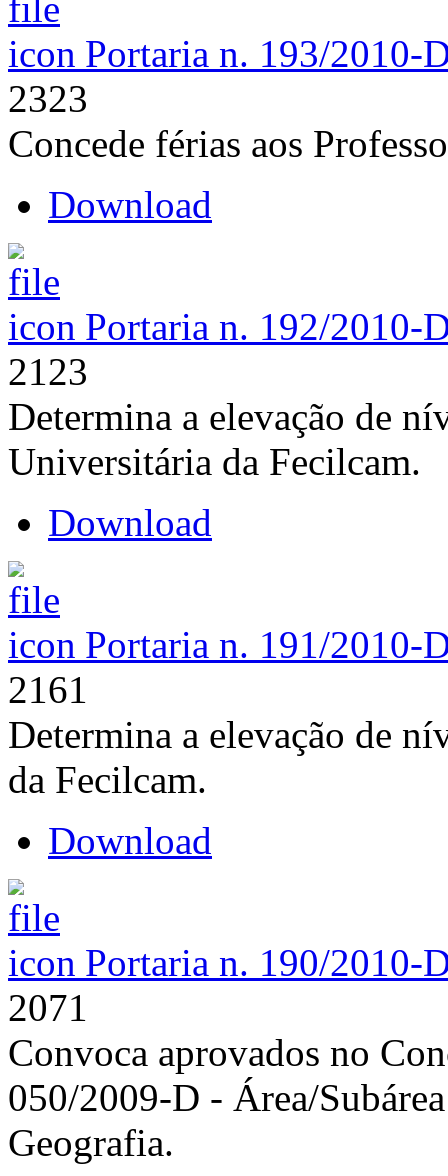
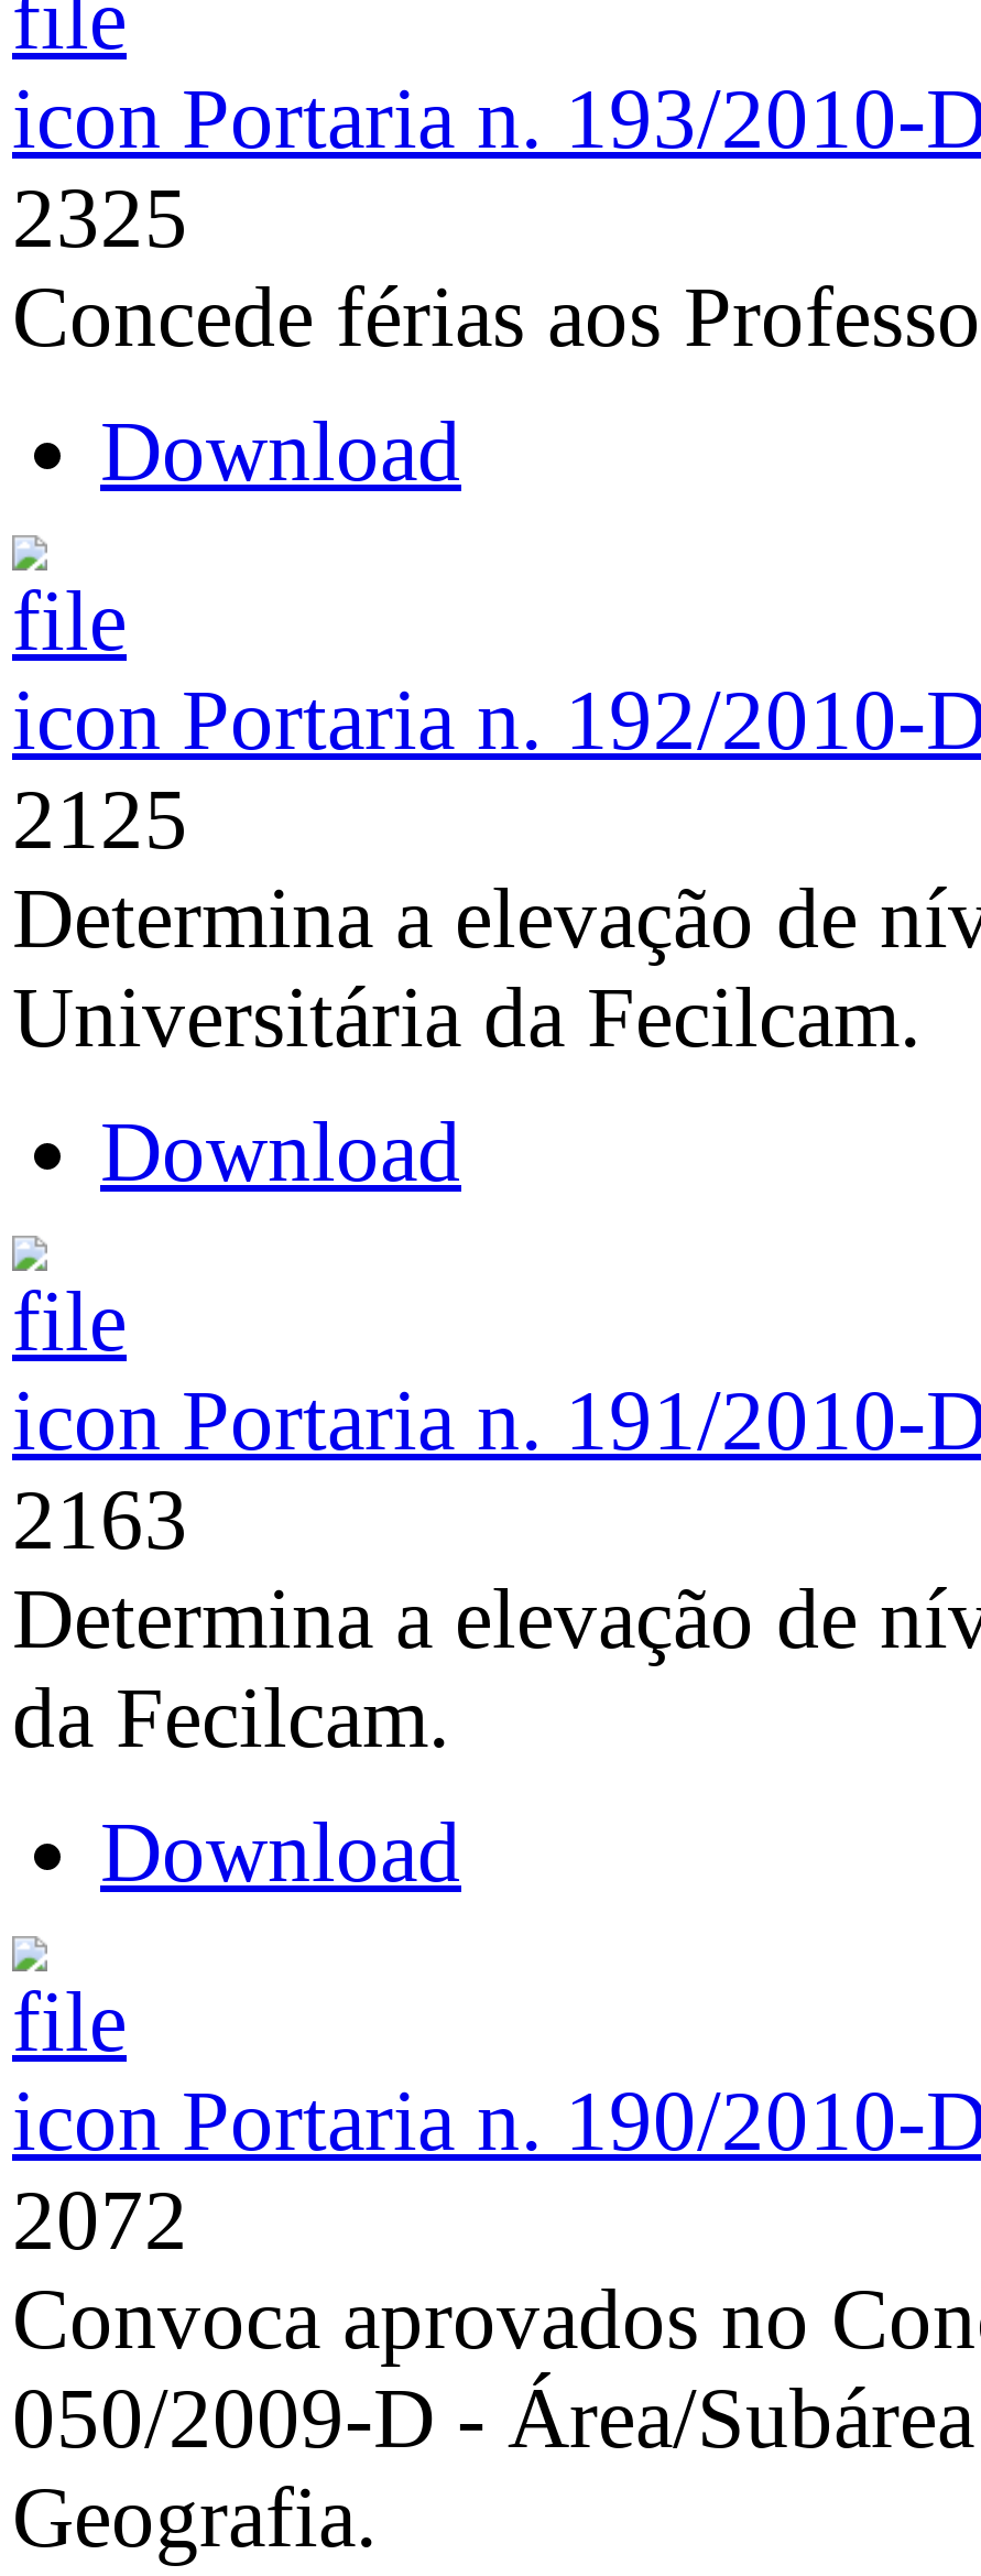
- 2323
+ 2325

- 2123
+ 2125

- 2161
+ 2163

- 2071
+ 2072
